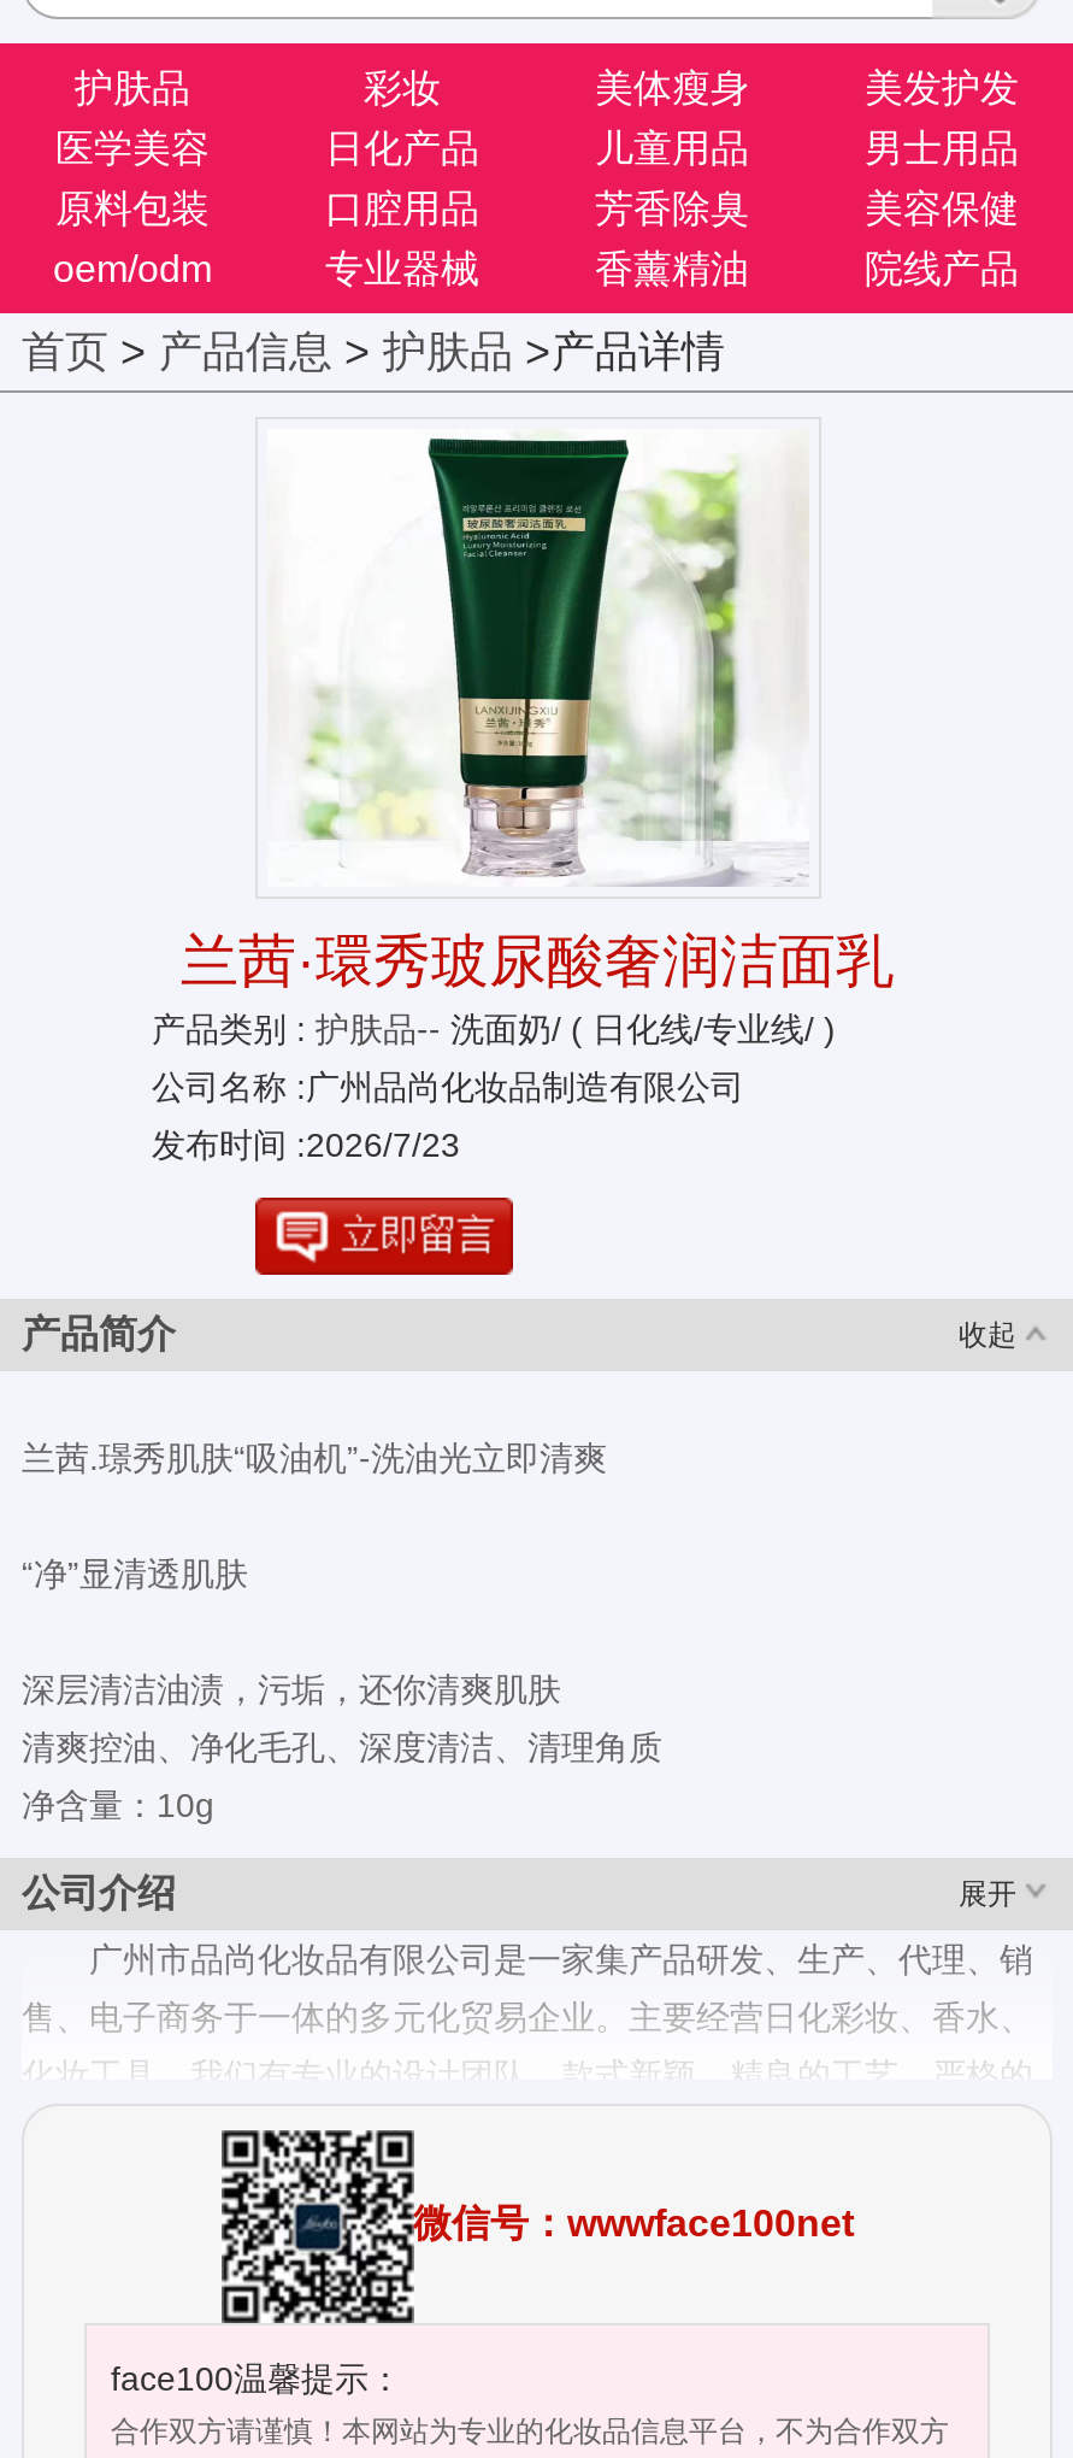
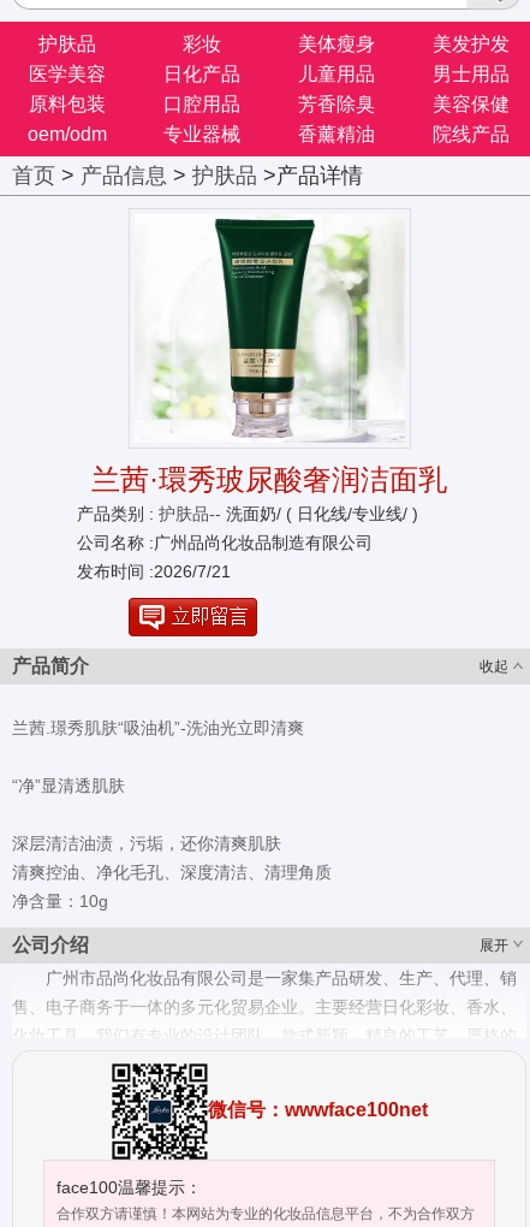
- 发布时间 :2026/7/23
+ 发布时间 :2026/7/21
